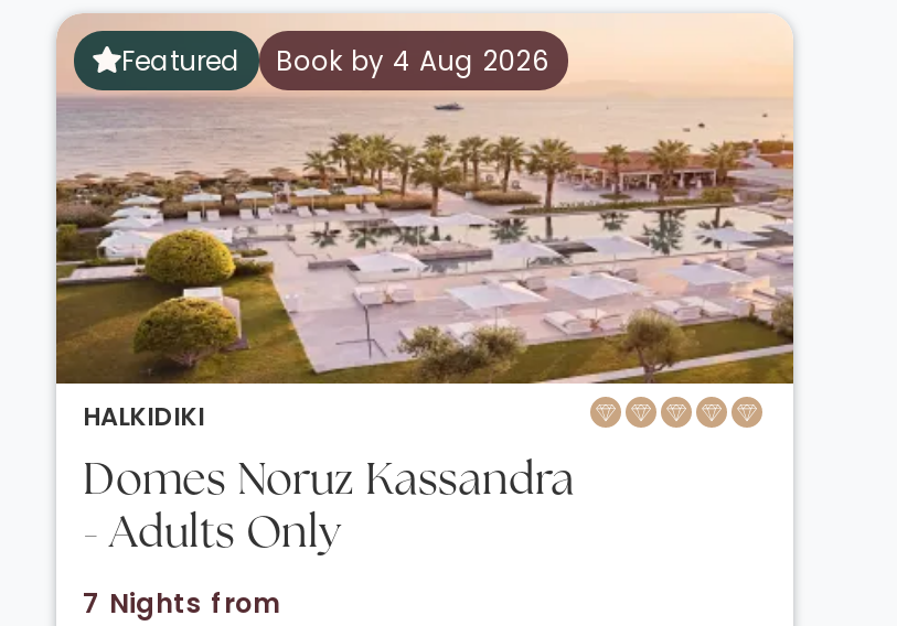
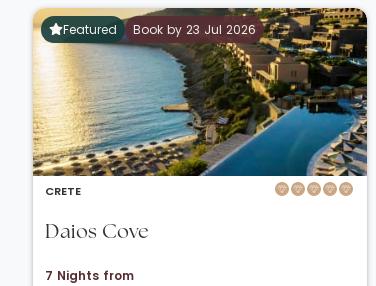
- [image]
- Featured Book by 4 Aug 2026
+ [image]
+ Featured Book by 23 Jul 2026

- HALKIDIKI
+ CRETE

- Domes Noruz Kassandra
- - Adults Only
+ Daios Cove
